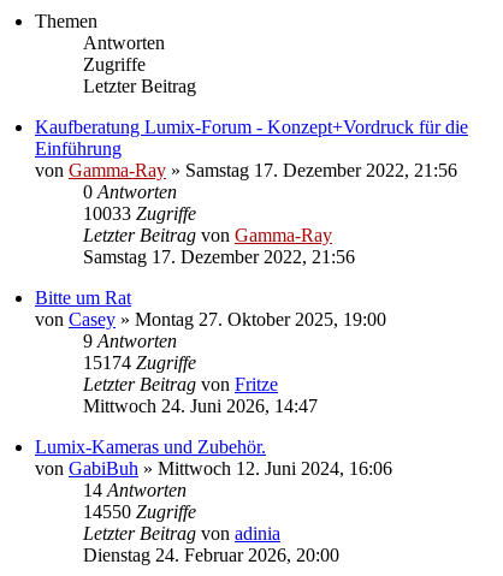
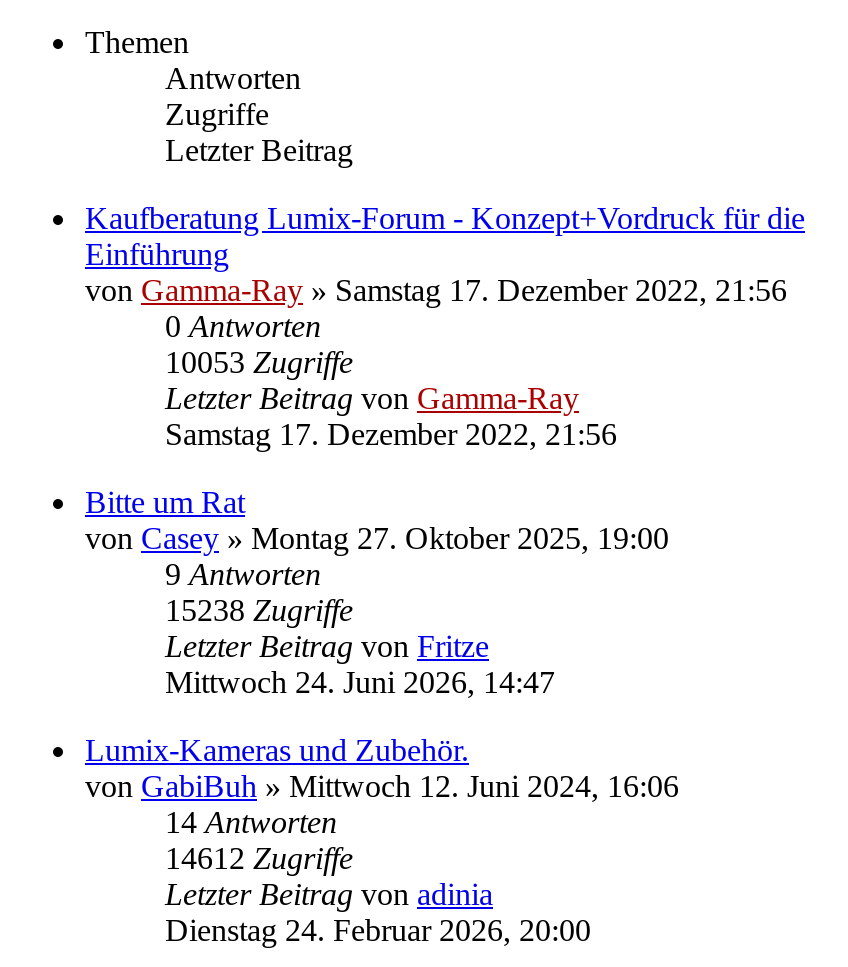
- 10033 Zugriffe
+ 10053 Zugriffe

- 15174 Zugriffe
+ 15238 Zugriffe

- 14550 Zugriffe
+ 14612 Zugriffe
